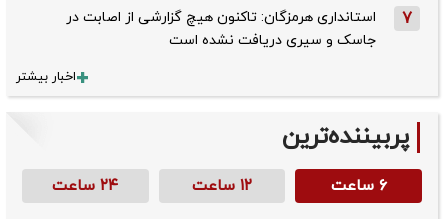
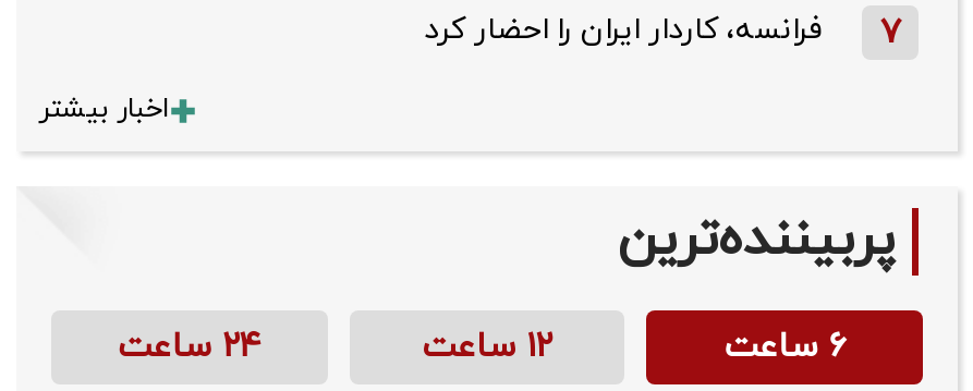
- استانداری هرمزگان: تاکنون هیچ گزارشی از اصابت در
- جاسک و سیری دریافت نشده است
+ فرانسه، کاردار ایران را احضار کرد
